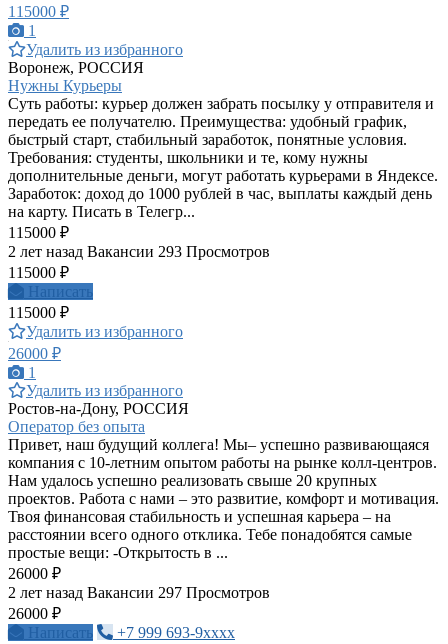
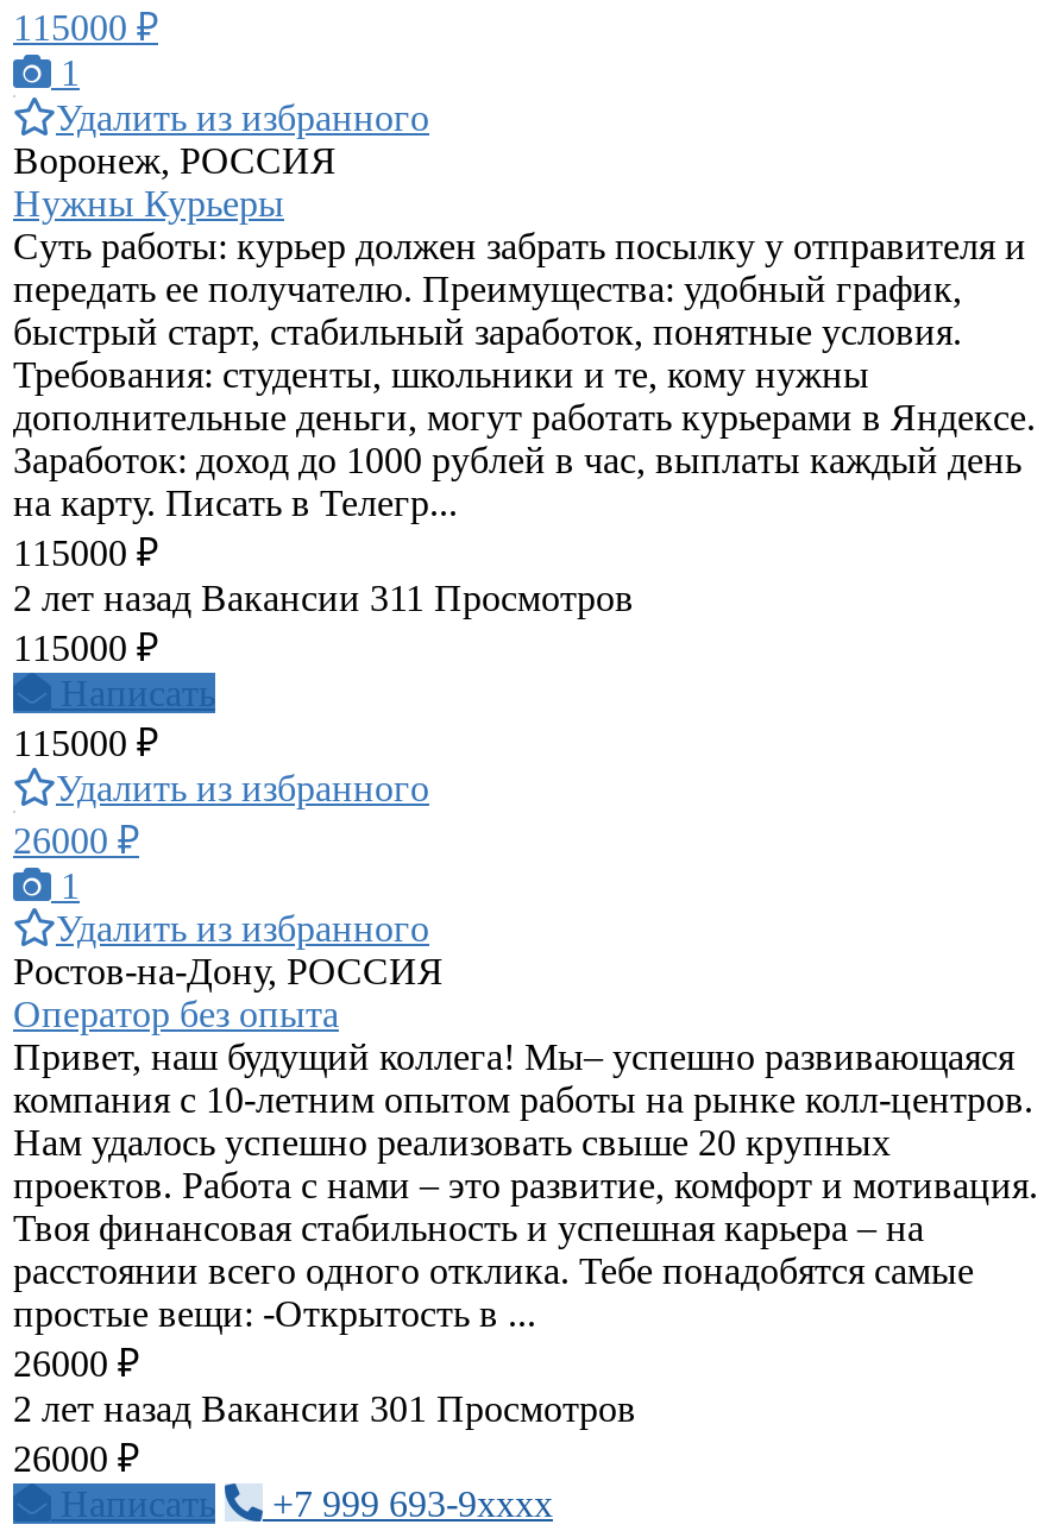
- 2 лет назад Вакансии 293 Просмотров
+ 2 лет назад Вакансии 311 Просмотров

- 2 лет назад Вакансии 297 Просмотров
+ 2 лет назад Вакансии 301 Просмотров
